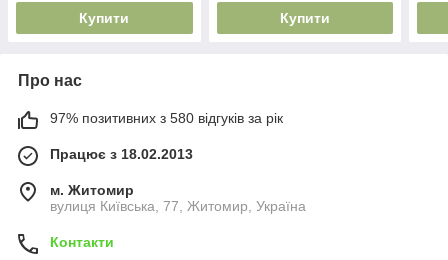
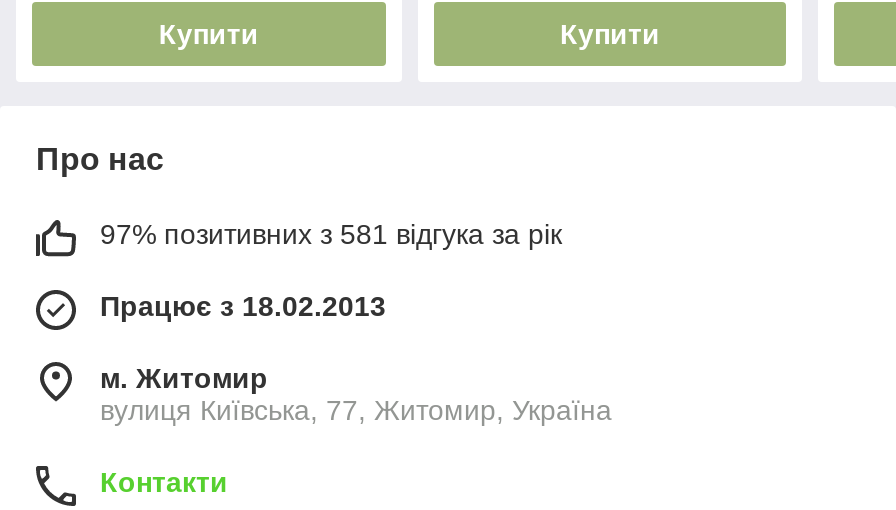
- 97% позитивних з 580 відгуків за рік
+ 97% позитивних з 581 відгука за рік
